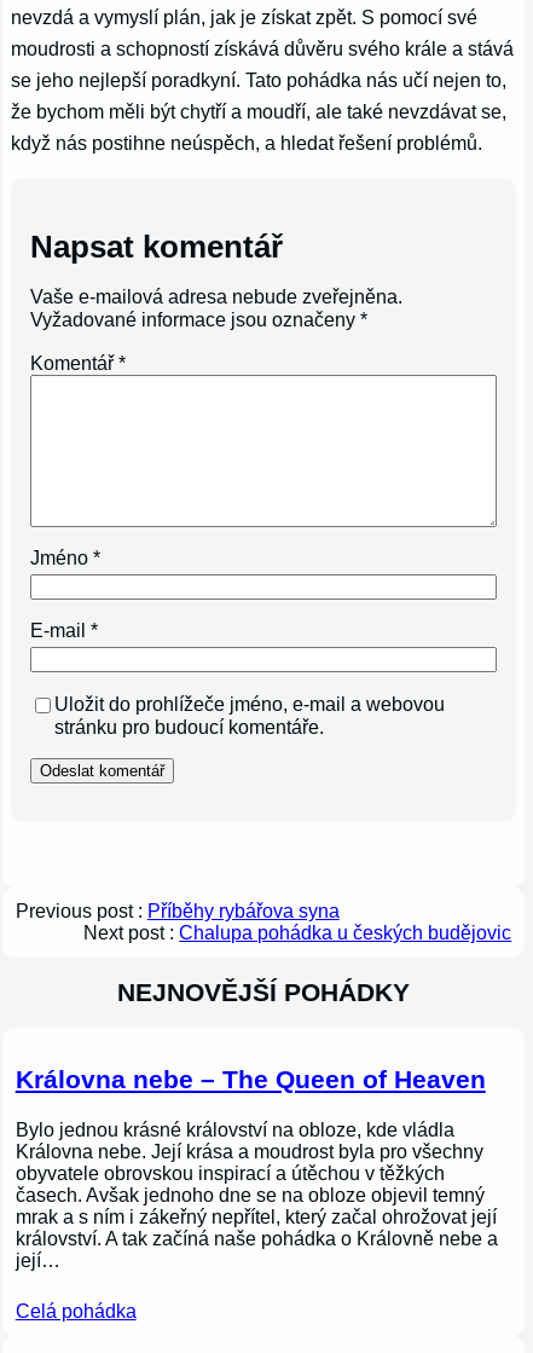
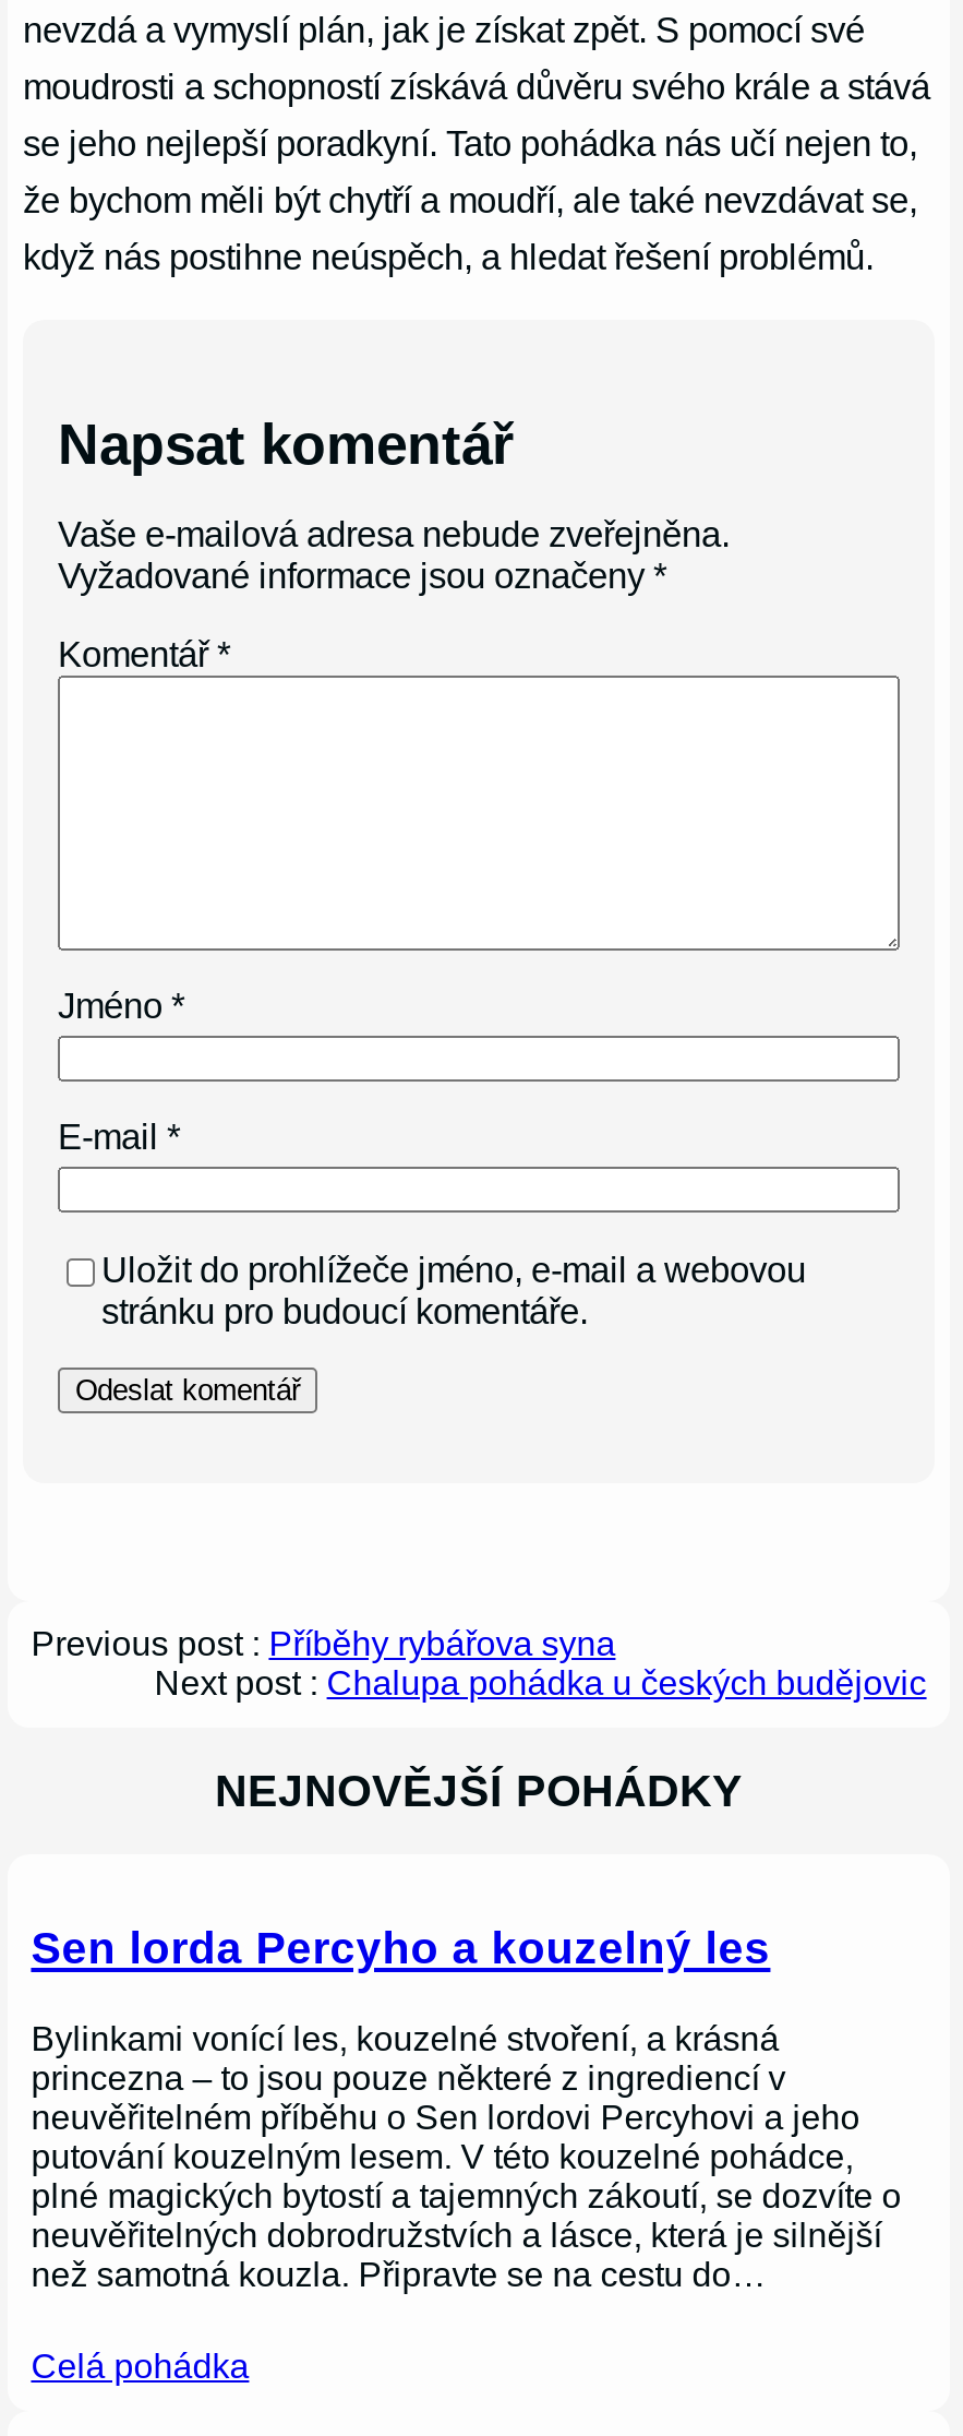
- Královna nebe – The Queen of Heaven
+ Sen lorda Percyho a kouzelný les

- Bylo jednou krásné království na obloze, kde vládla
- Královna nebe. Její krása a moudrost byla pro všechny
- obyvatele obrovskou inspirací a útěchou v těžkých
- časech. Avšak jednoho dne se na obloze objevil temný
- mrak a s ním i zákeřný nepřítel, který začal ohrožovat její
- království. A tak začíná naše pohádka o Královně nebe a
- její…
+ Bylinkami vonící les, kouzelné stvoření, a krásná
+ princezna – to jsou pouze některé z ingrediencí v
+ neuvěřitelném příběhu o Sen lordovi Percyhovi a jeho
+ putování kouzelným lesem. V této kouzelné pohádce,
+ plné magických bytostí a tajemných zákoutí, se dozvíte o
+ neuvěřitelných dobrodružstvích a lásce, která je silnější
+ než samotná kouzla. Připravte se na cestu do…
